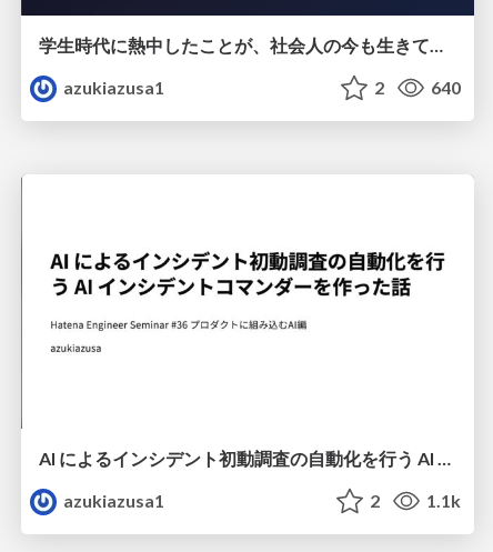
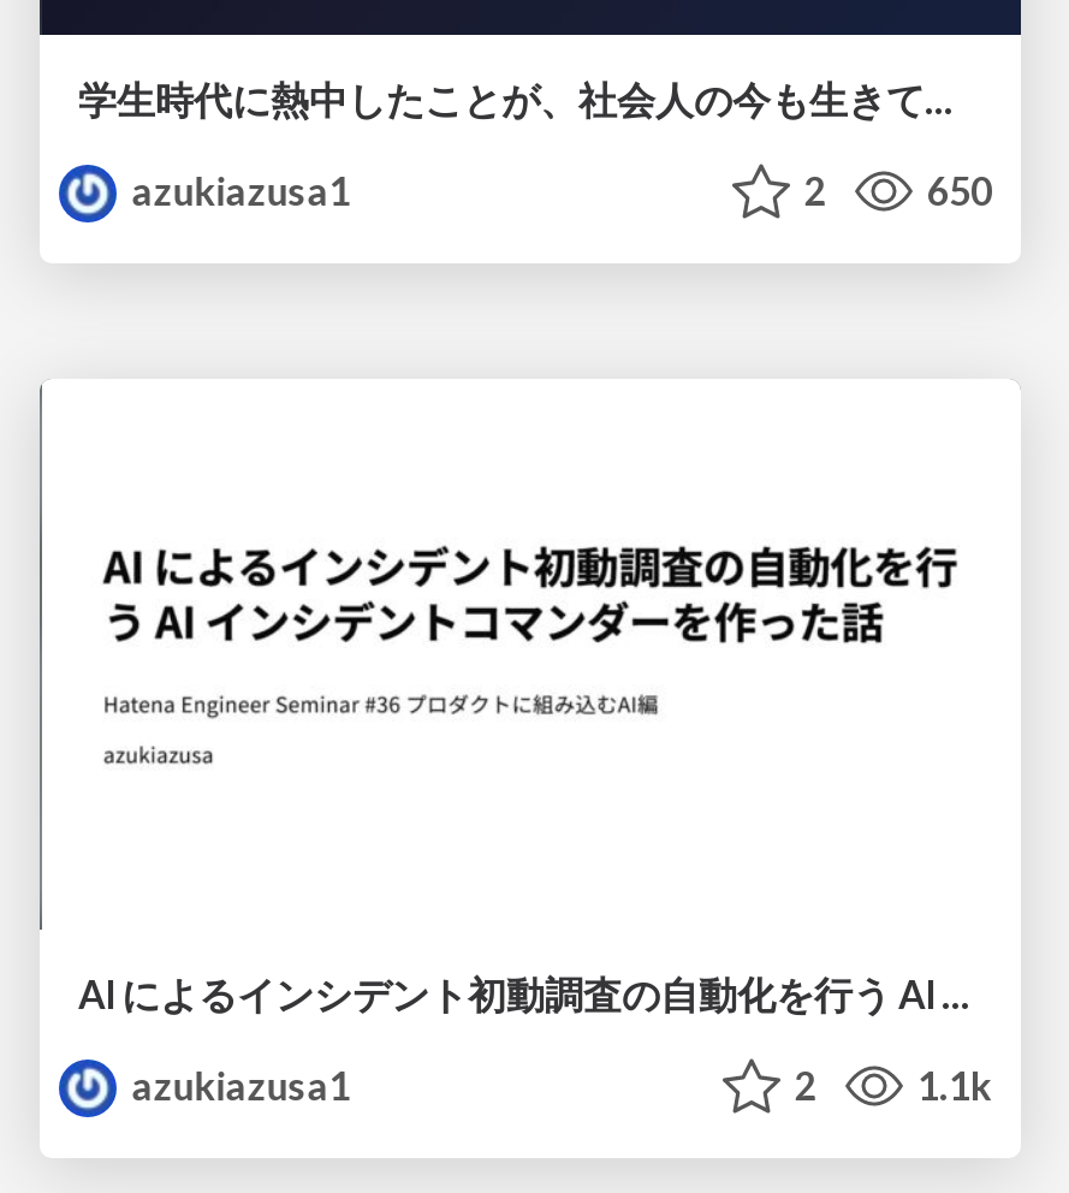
- 640
+ 650
